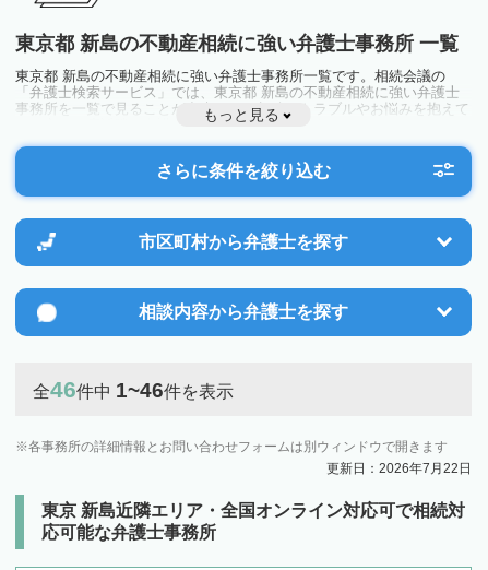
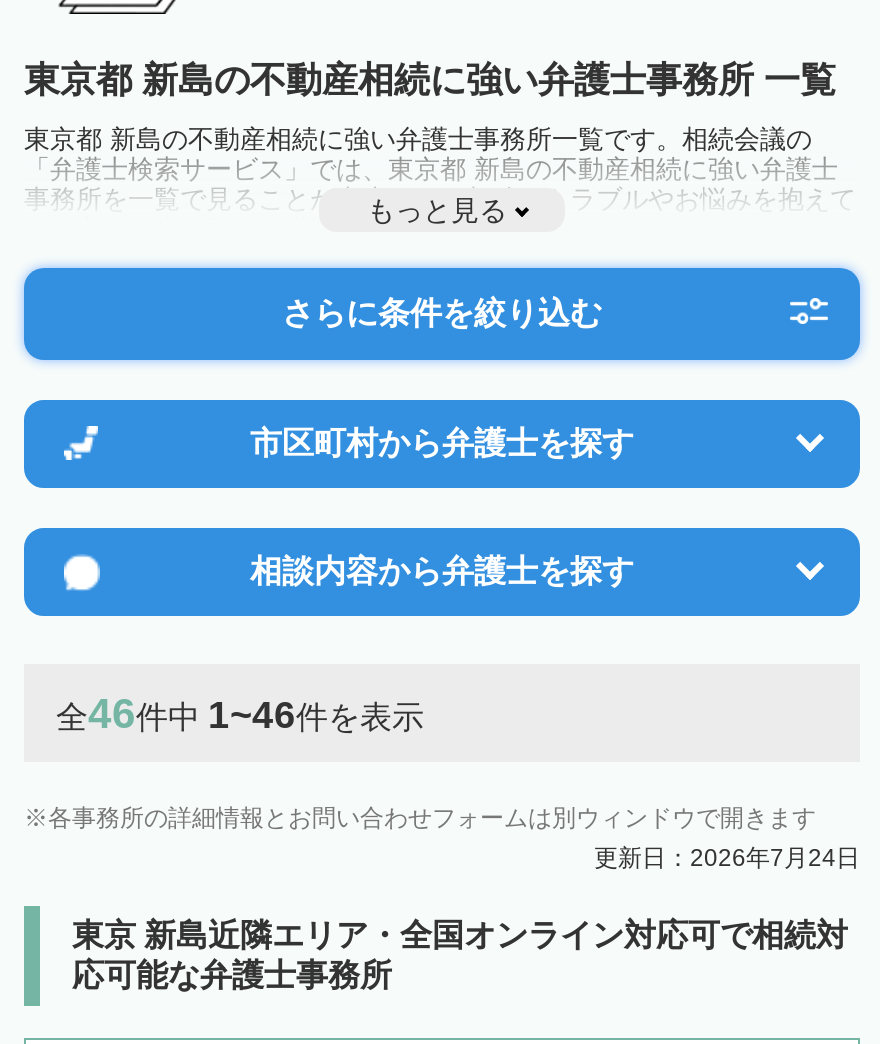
- 更新日：2026年7月22日
+ 更新日：2026年7月24日
